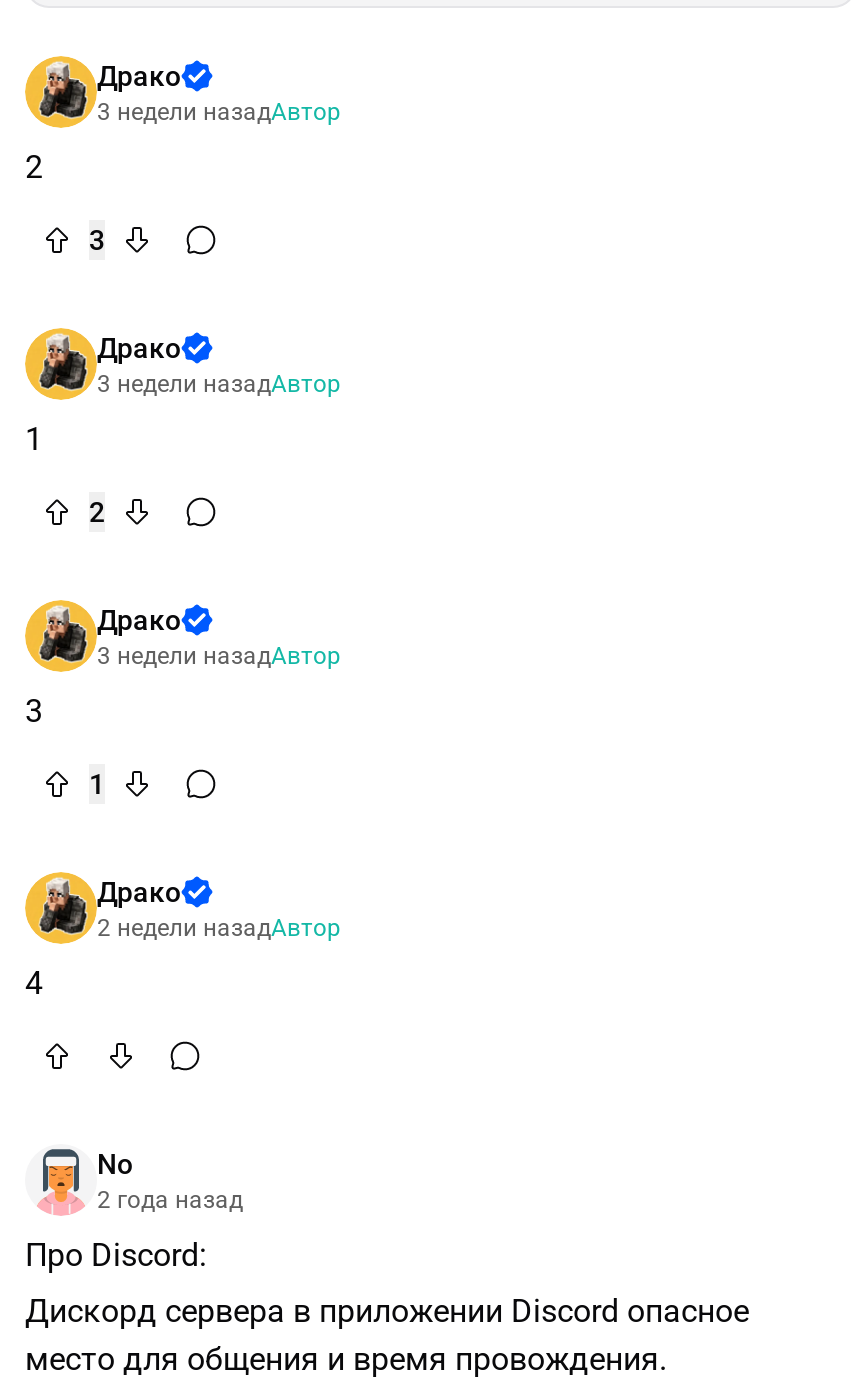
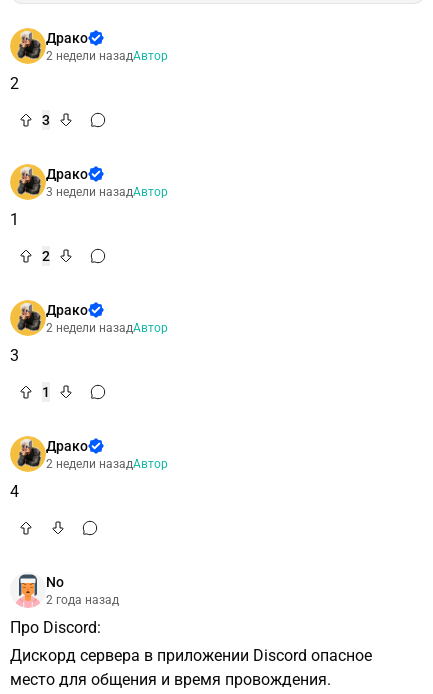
- 3 недели назадАвтор
+ 2 недели назадАвтор

- 3 недели назадАвтор
+ 2 недели назадАвтор
